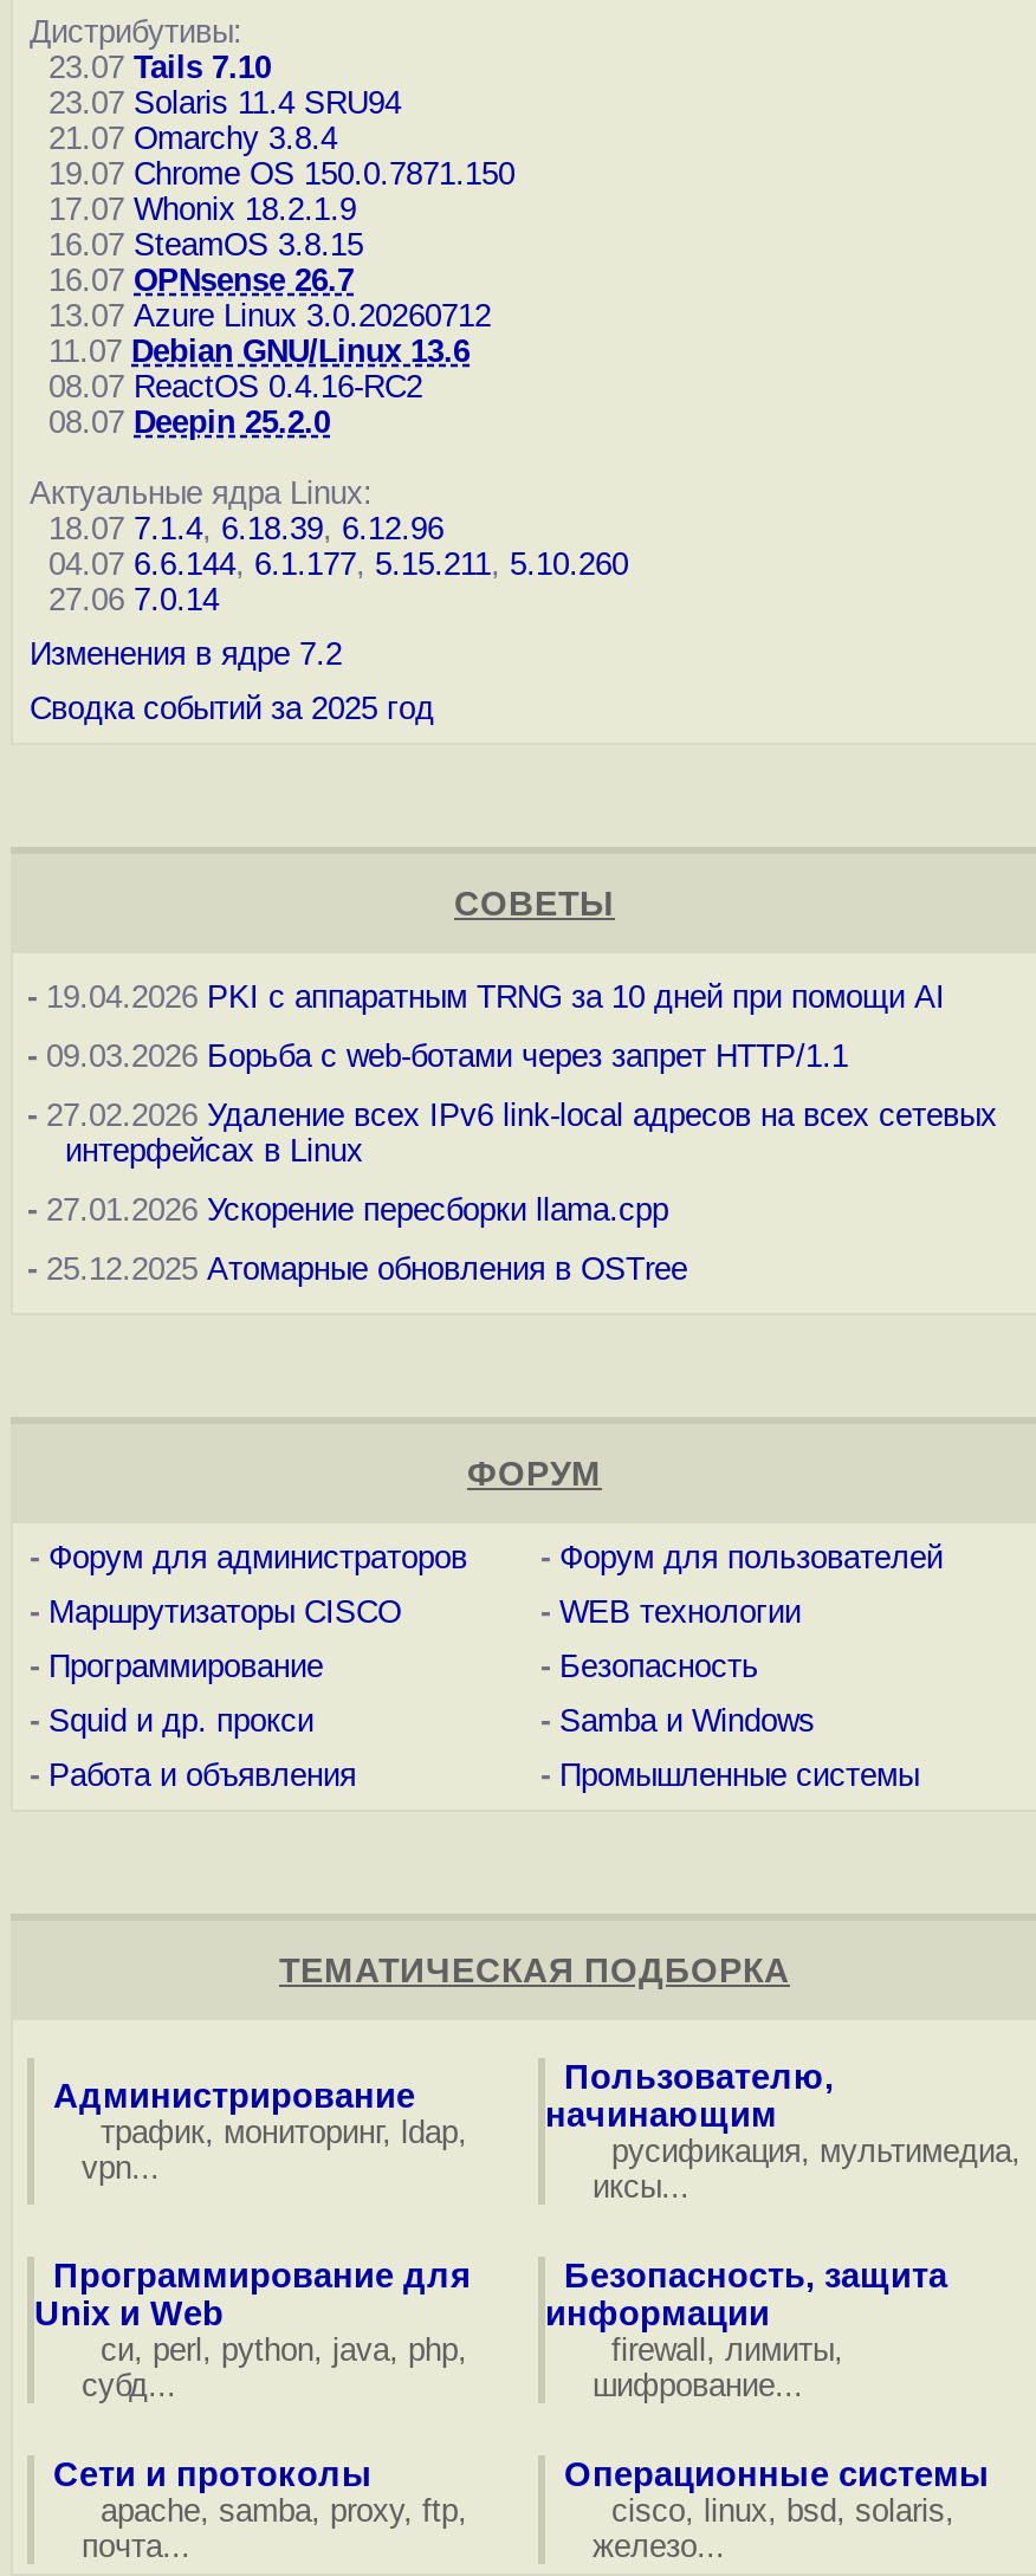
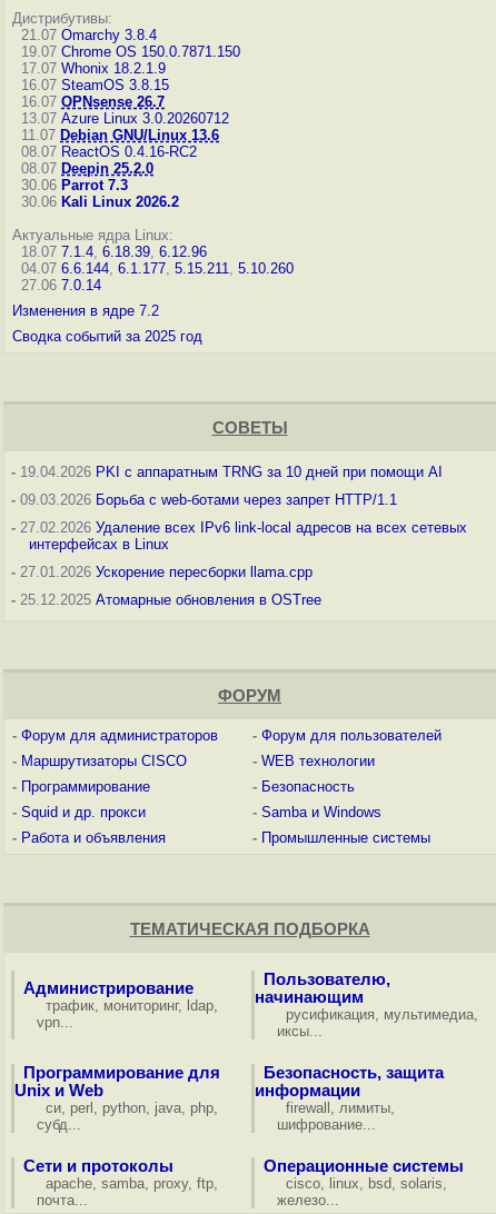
- 23.07 Tails 7.10
- 23.07 Solaris 11.4 SRU94

moved up: 21.07 Omarchy 3.8.4 | 19.07 Chrome OS 150.0.7871.150 | 17.07 Whonix 18.2.1.9 | ... | 08.07 ReactOS 0.4.16-RC2 | 08.07 Deepin 25.2.0

+ 30.06 Parrot 7.3
+ 30.06 Kali Linux 2026.2
